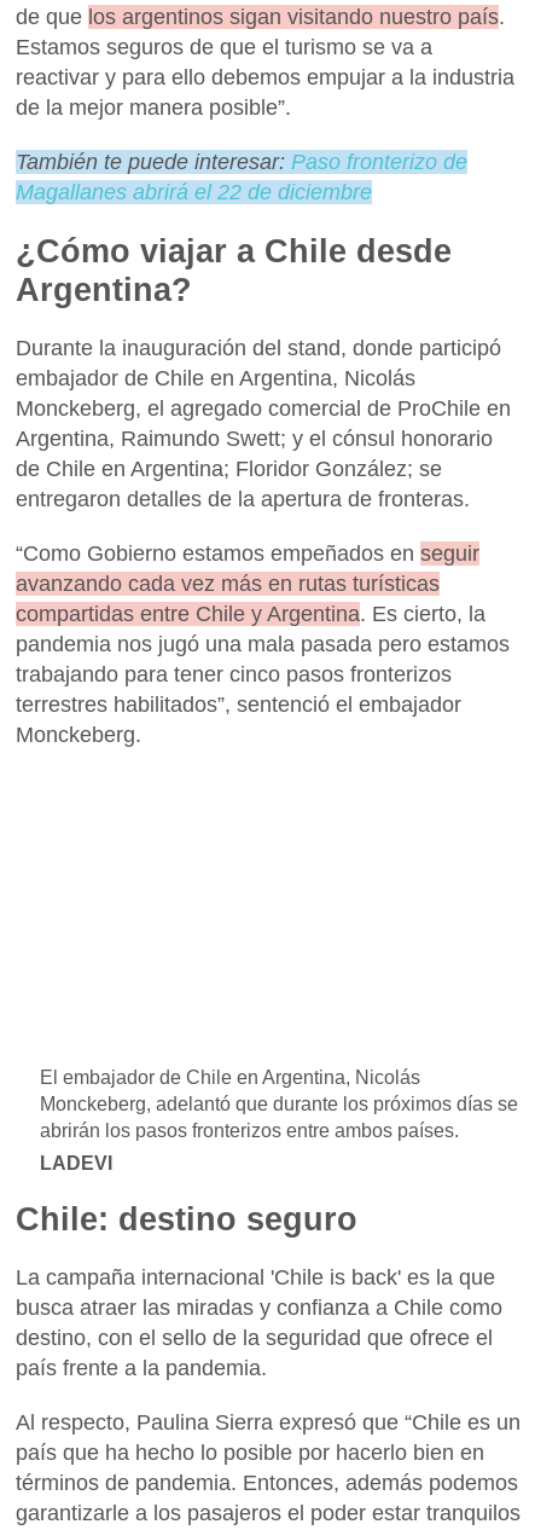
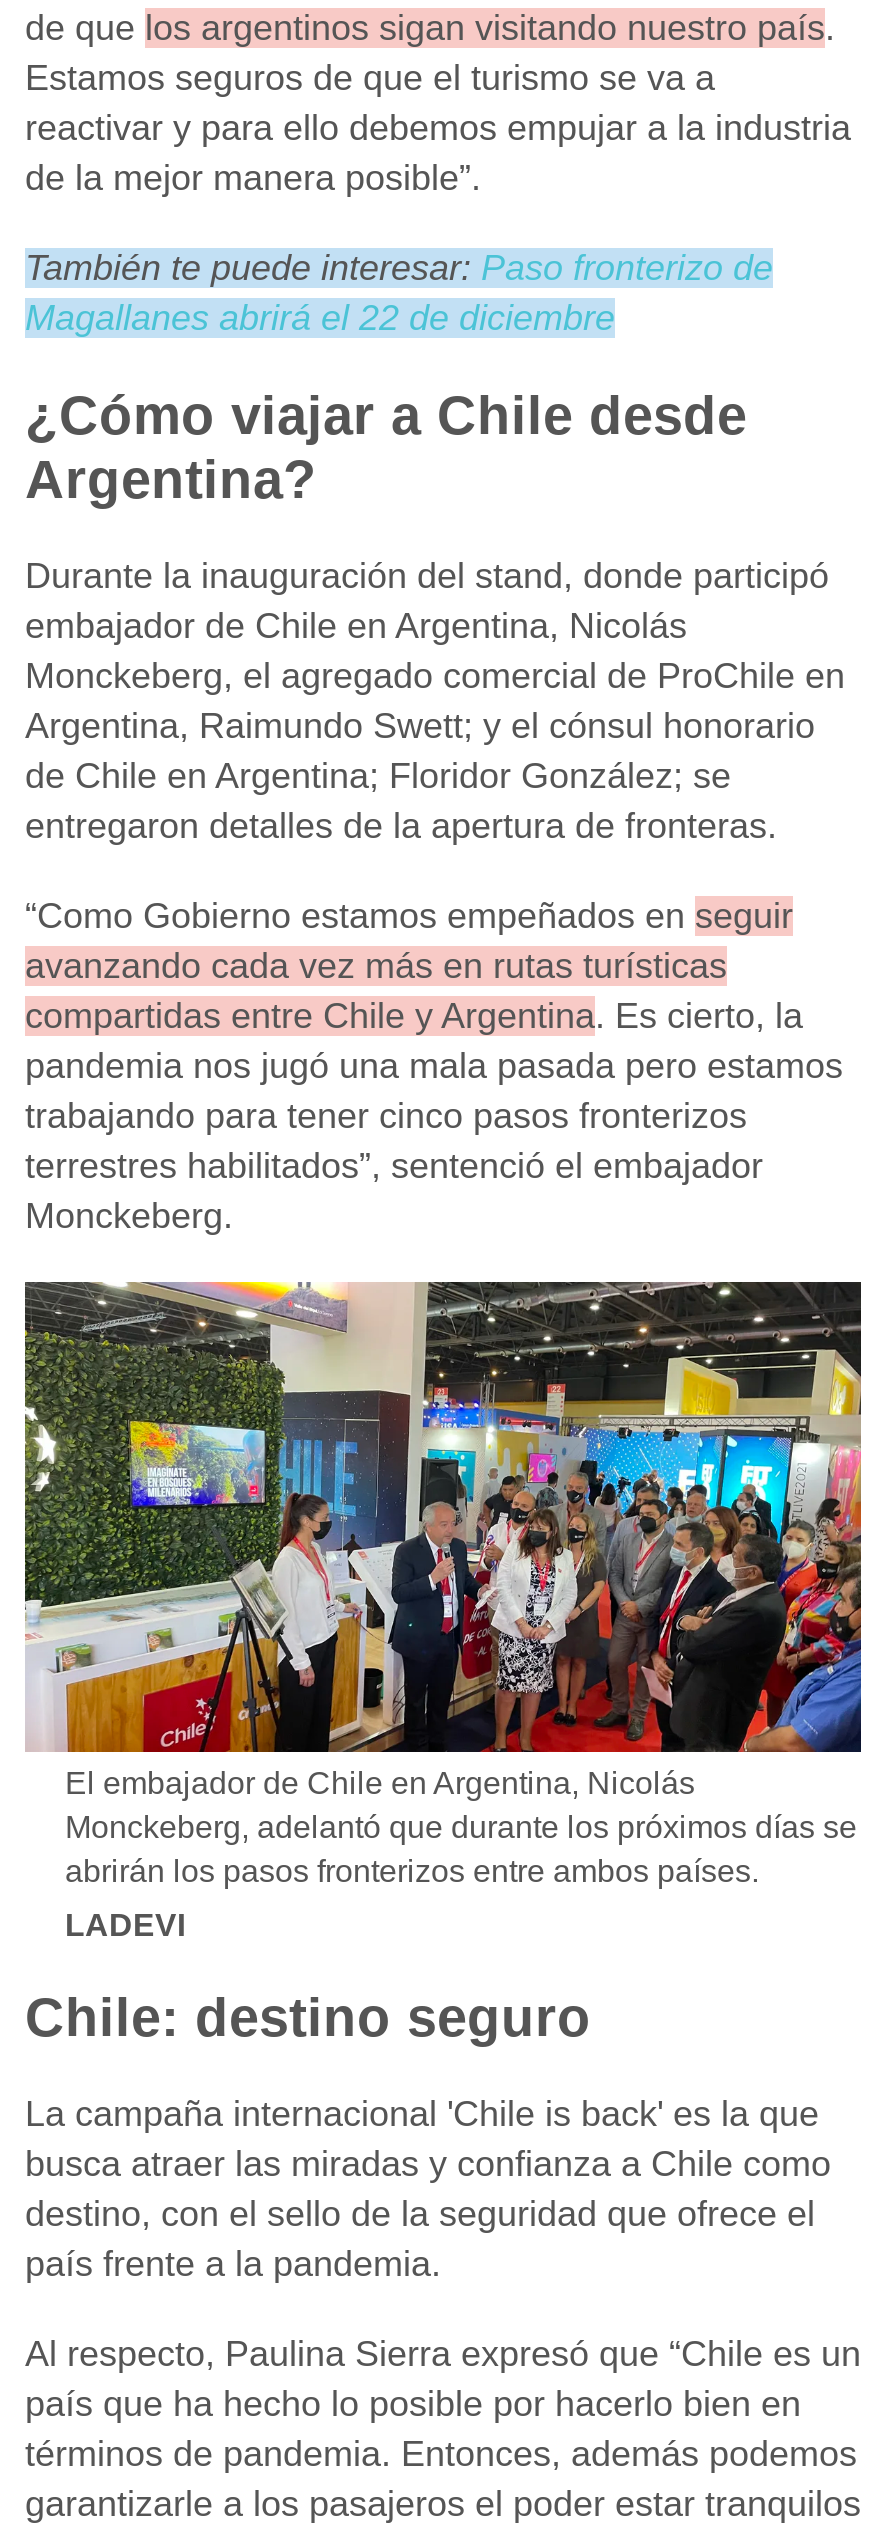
+ [image]
